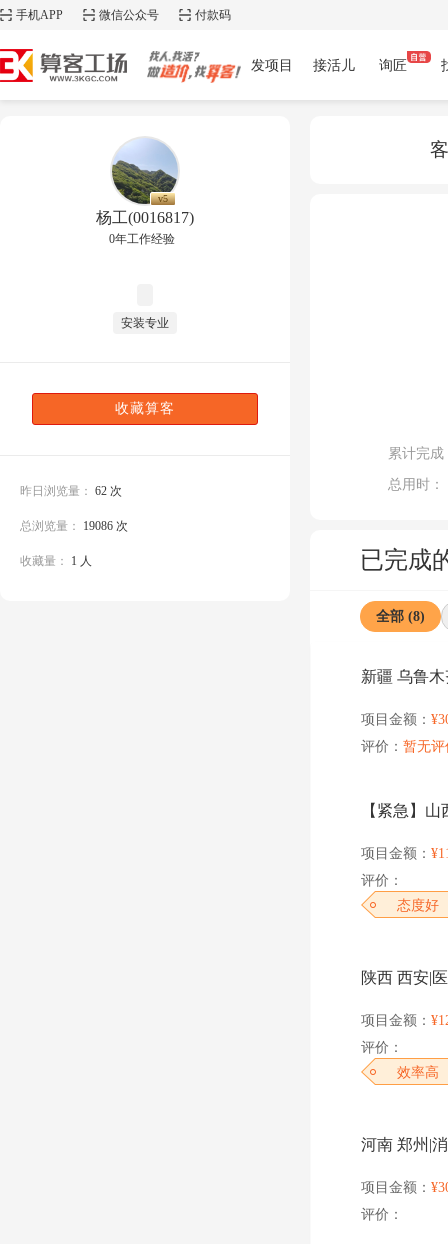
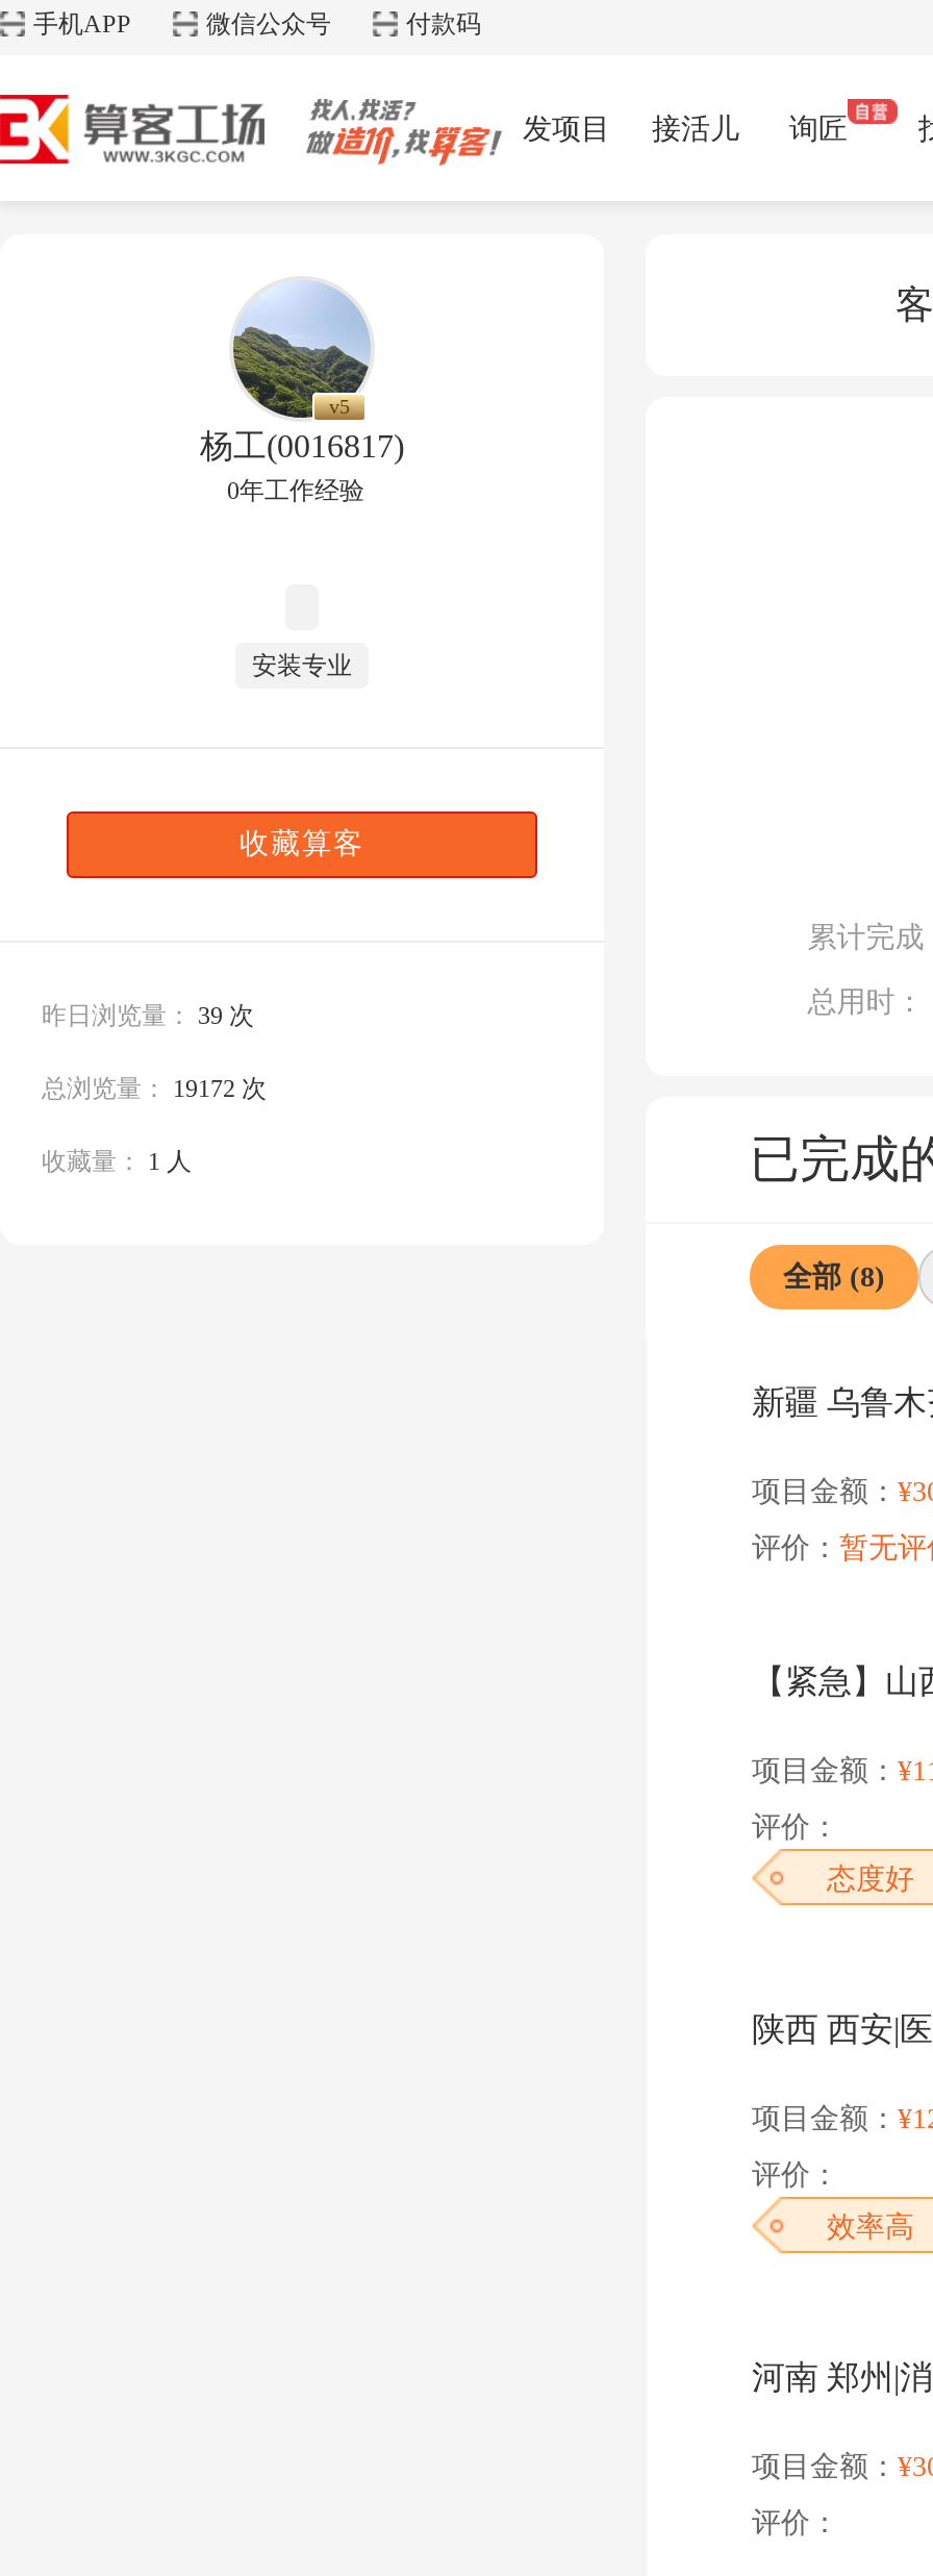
- 昨日浏览量：62 次
+ 昨日浏览量：39 次

- 总浏览量：19086 次
+ 总浏览量：19172 次
